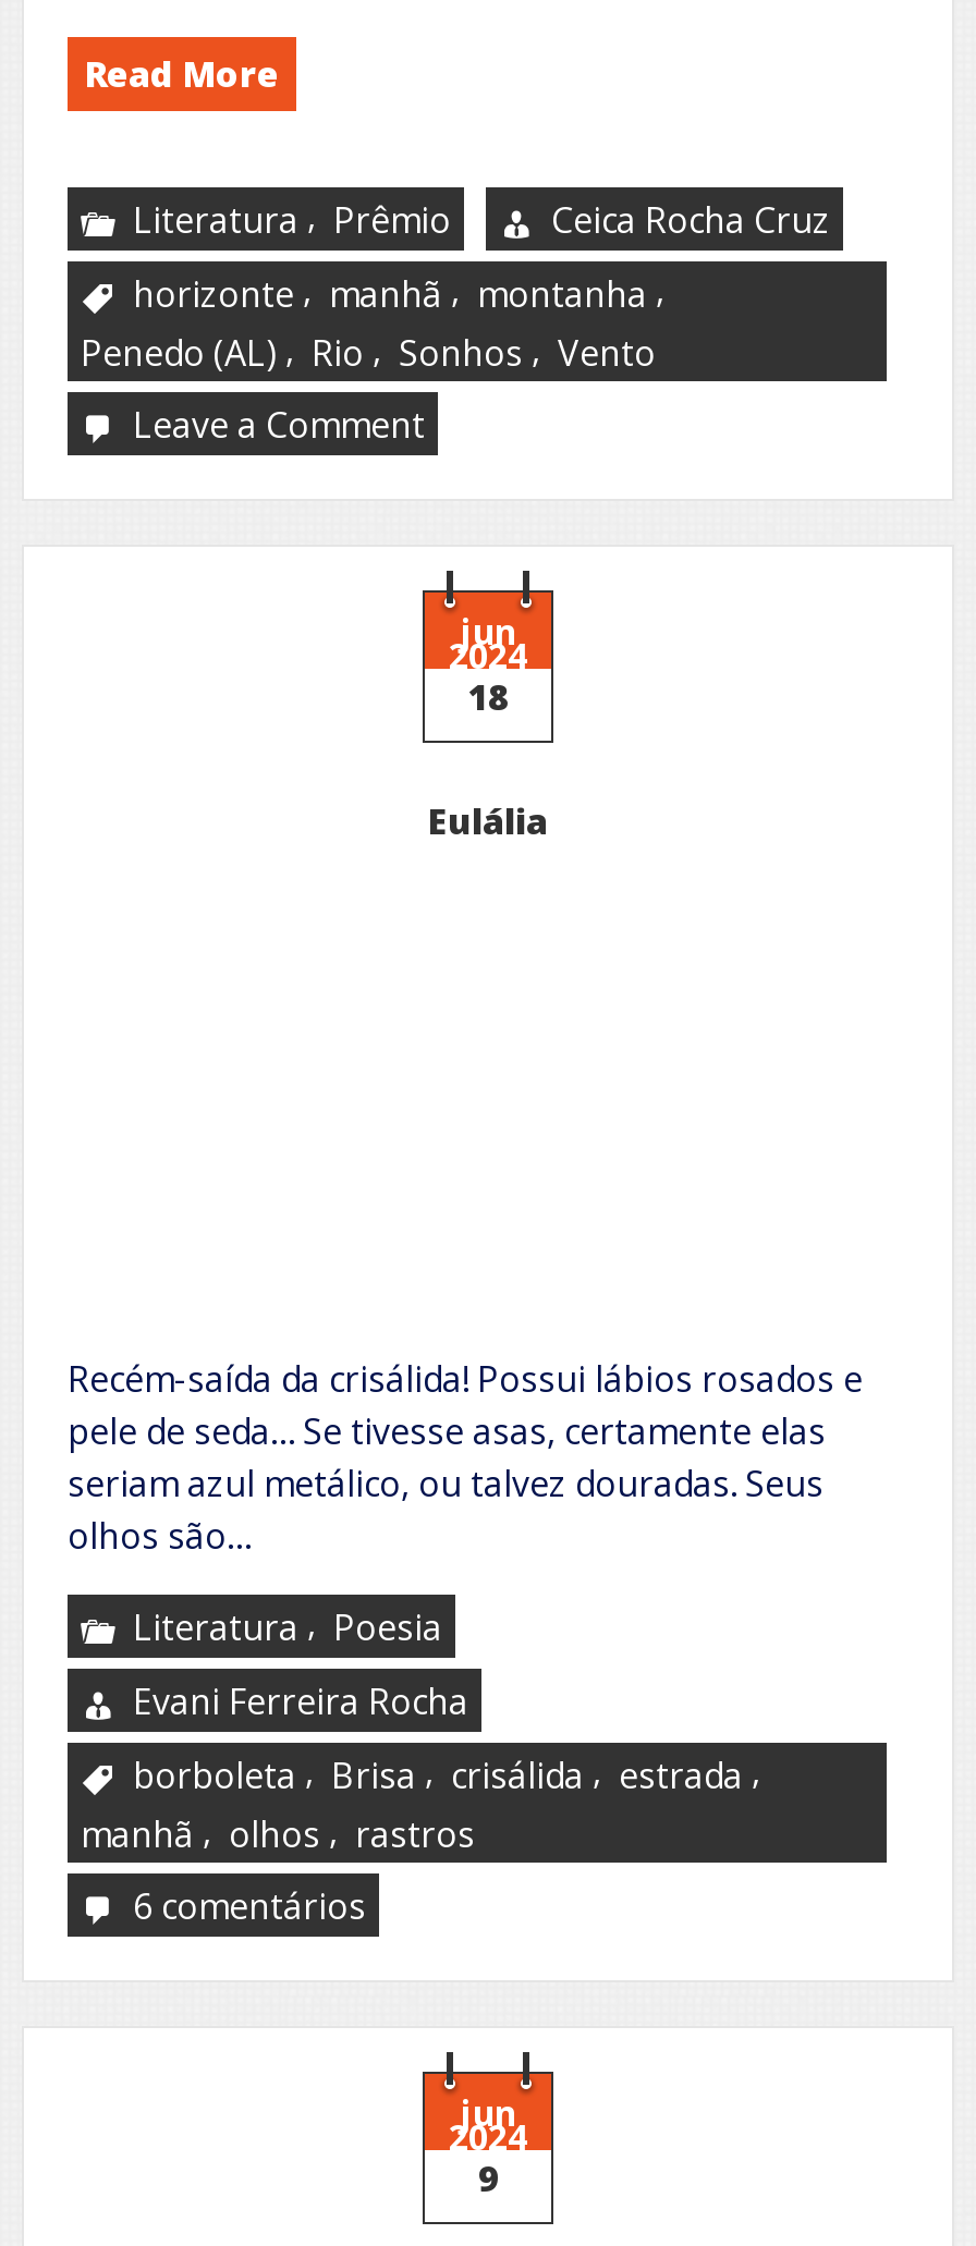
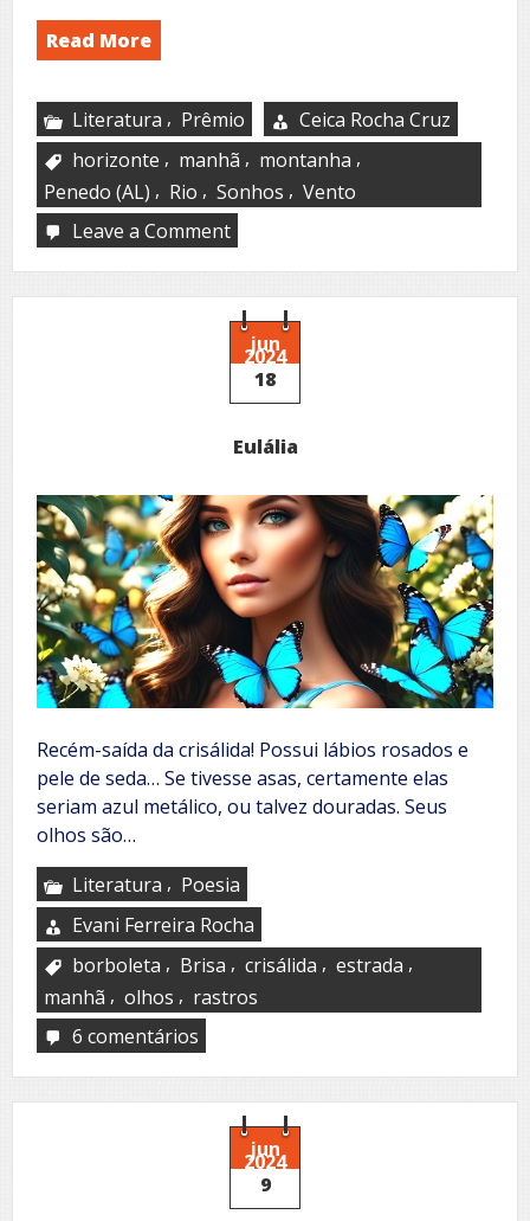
+ [image]
